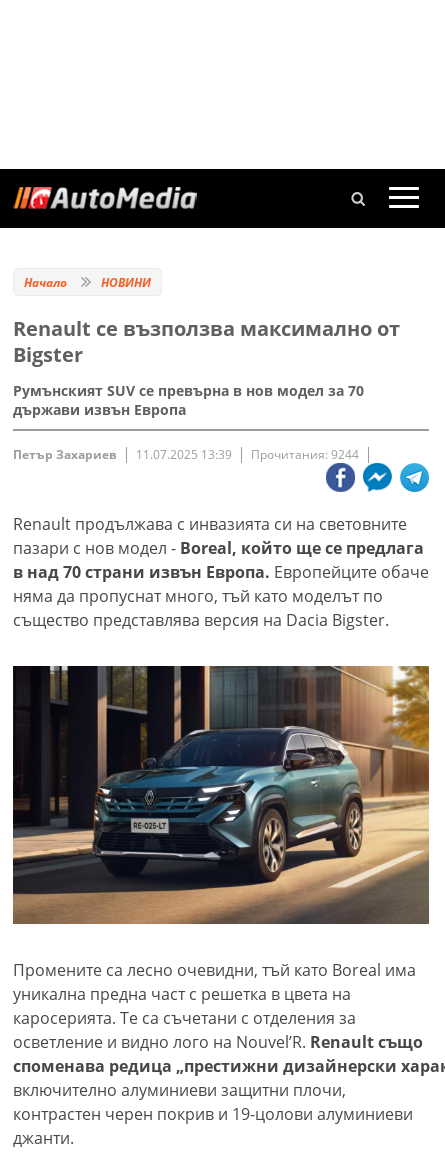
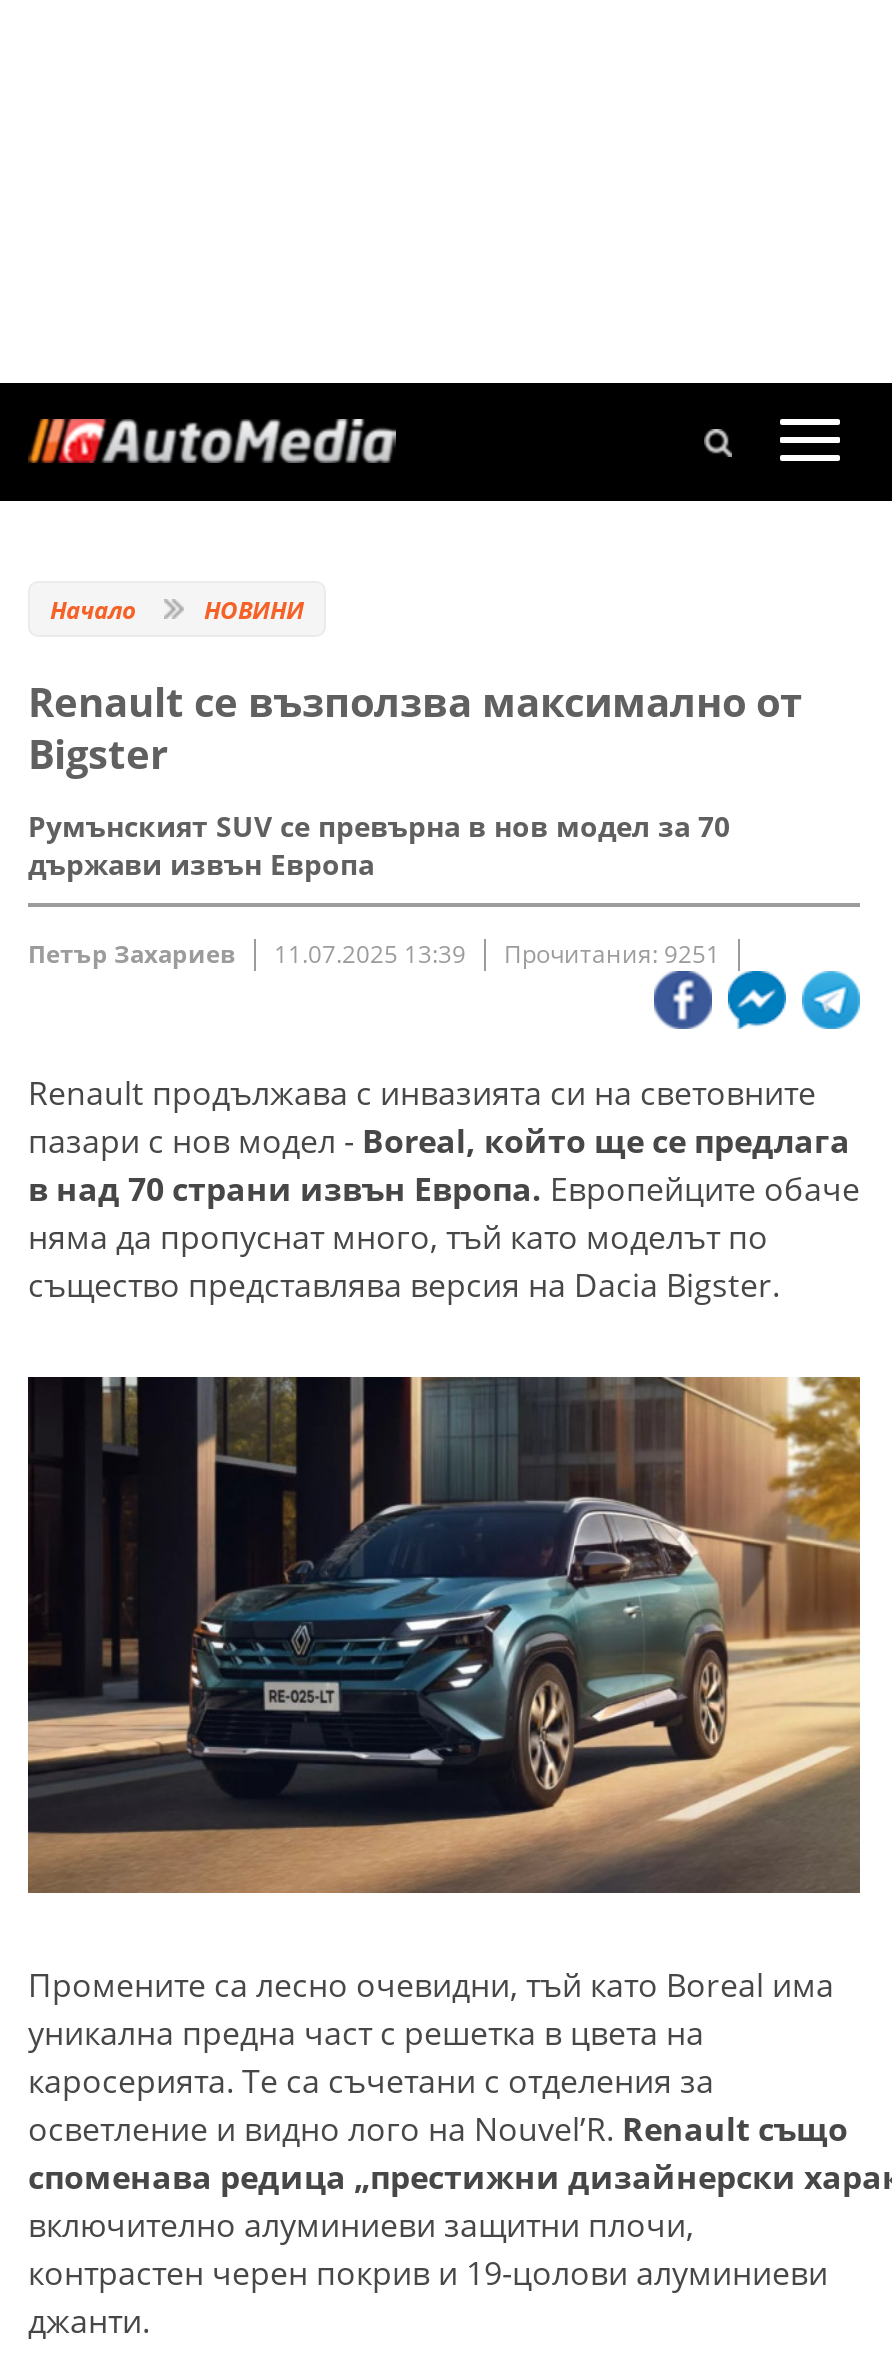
- Петър Захариев 11.07.2025 13:39 Прочитания: 9244
+ Петър Захариев 11.07.2025 13:39 Прочитания: 9251
